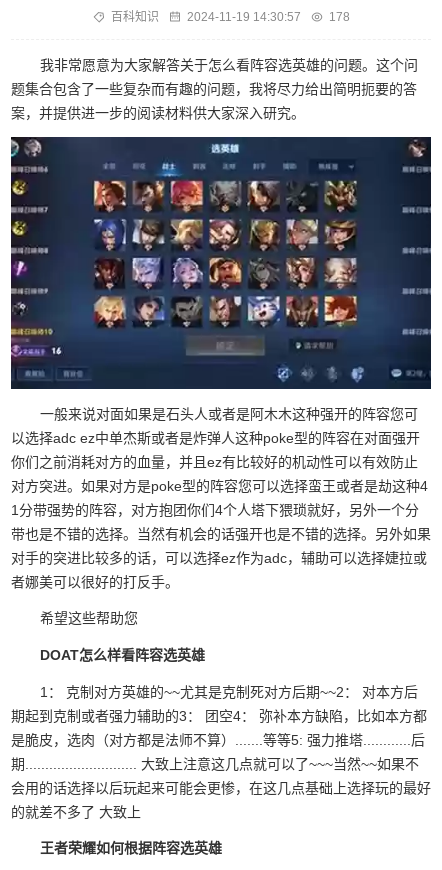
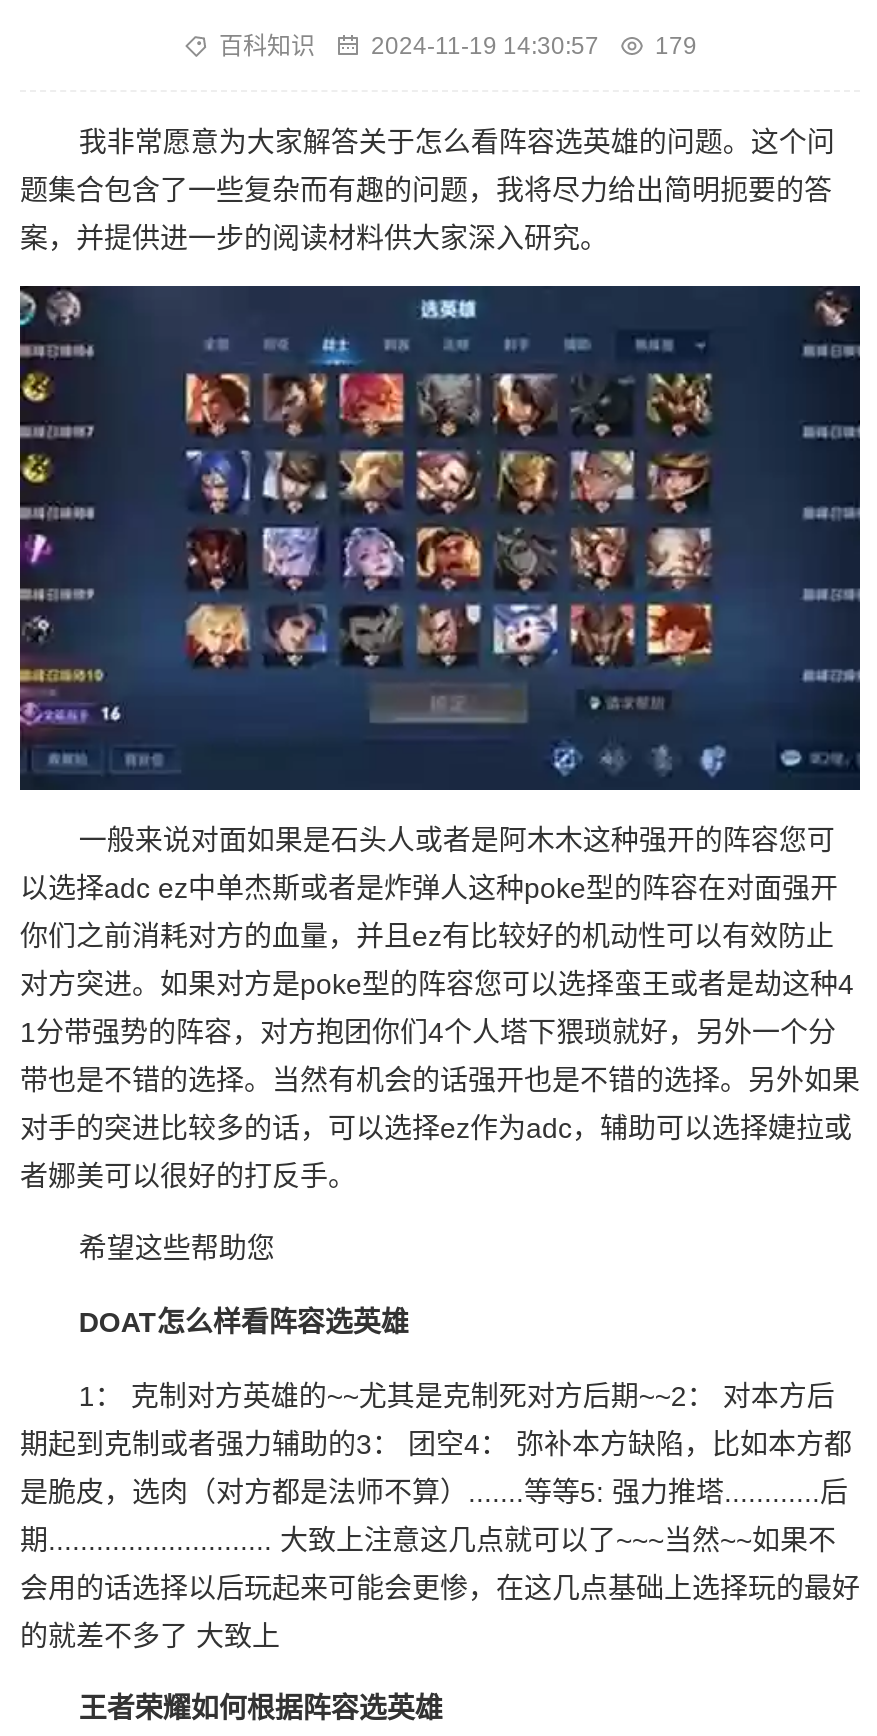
- 百科知识 2024-11-19 14:30:57 178
+ 百科知识 2024-11-19 14:30:57 179
